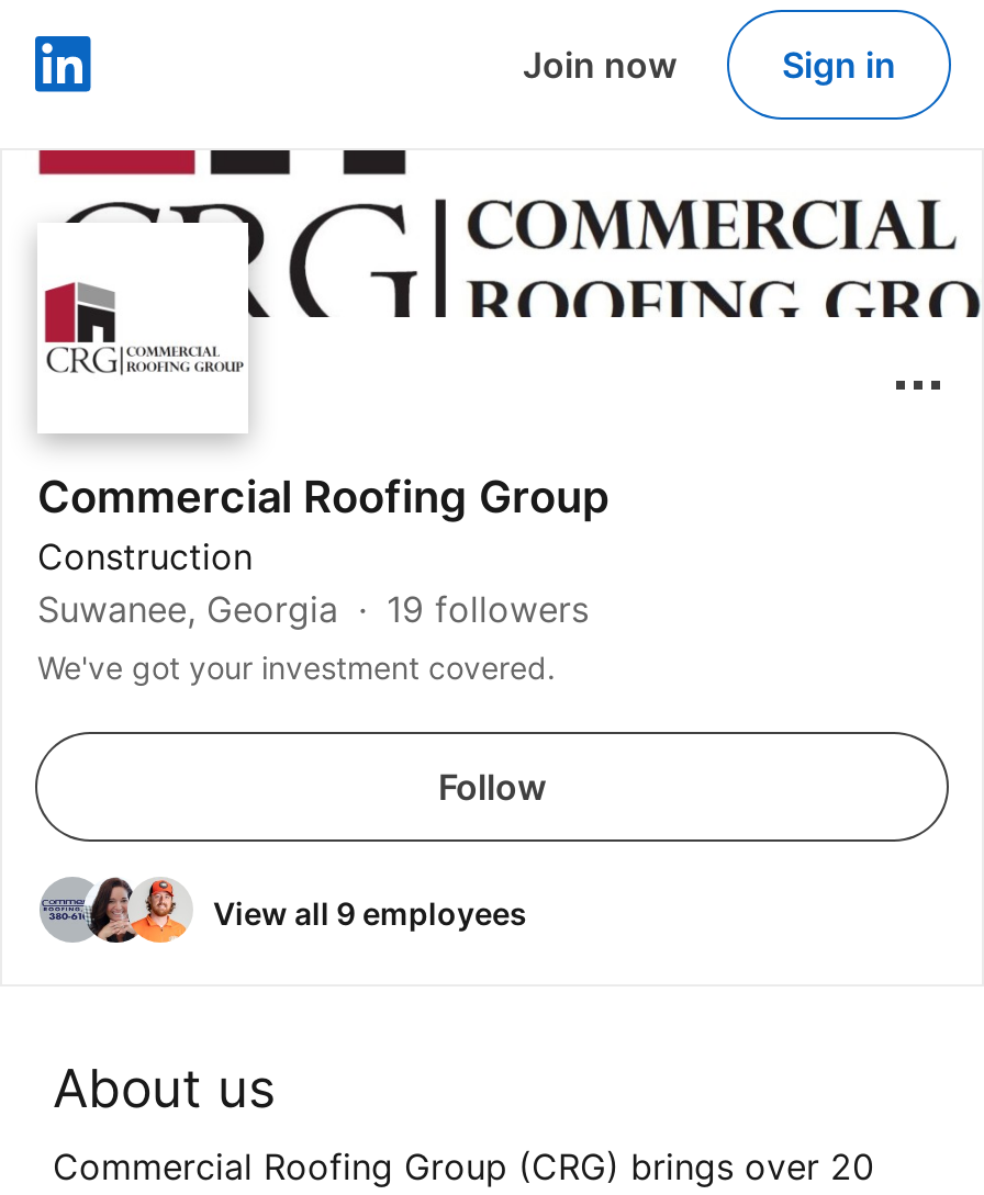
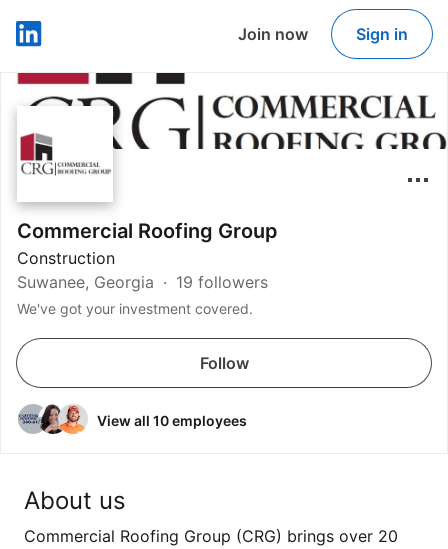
- View all 9 employees
+ View all 10 employees
